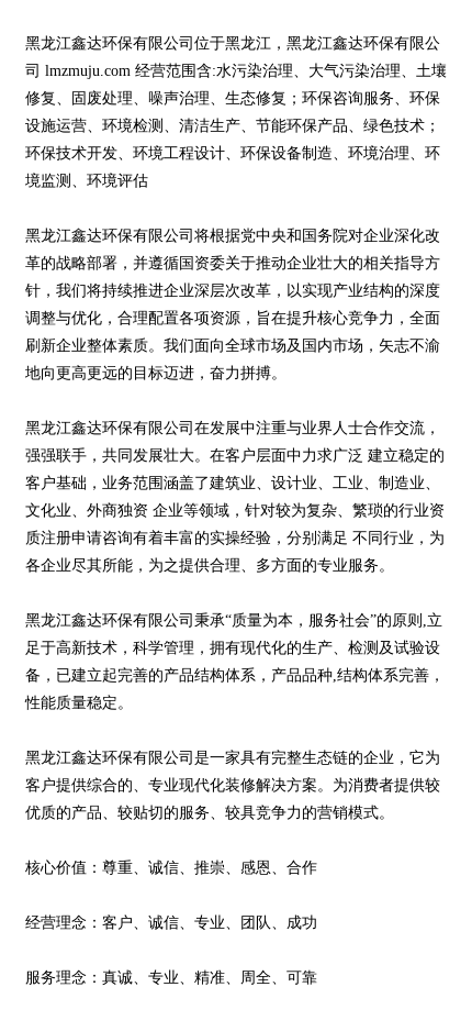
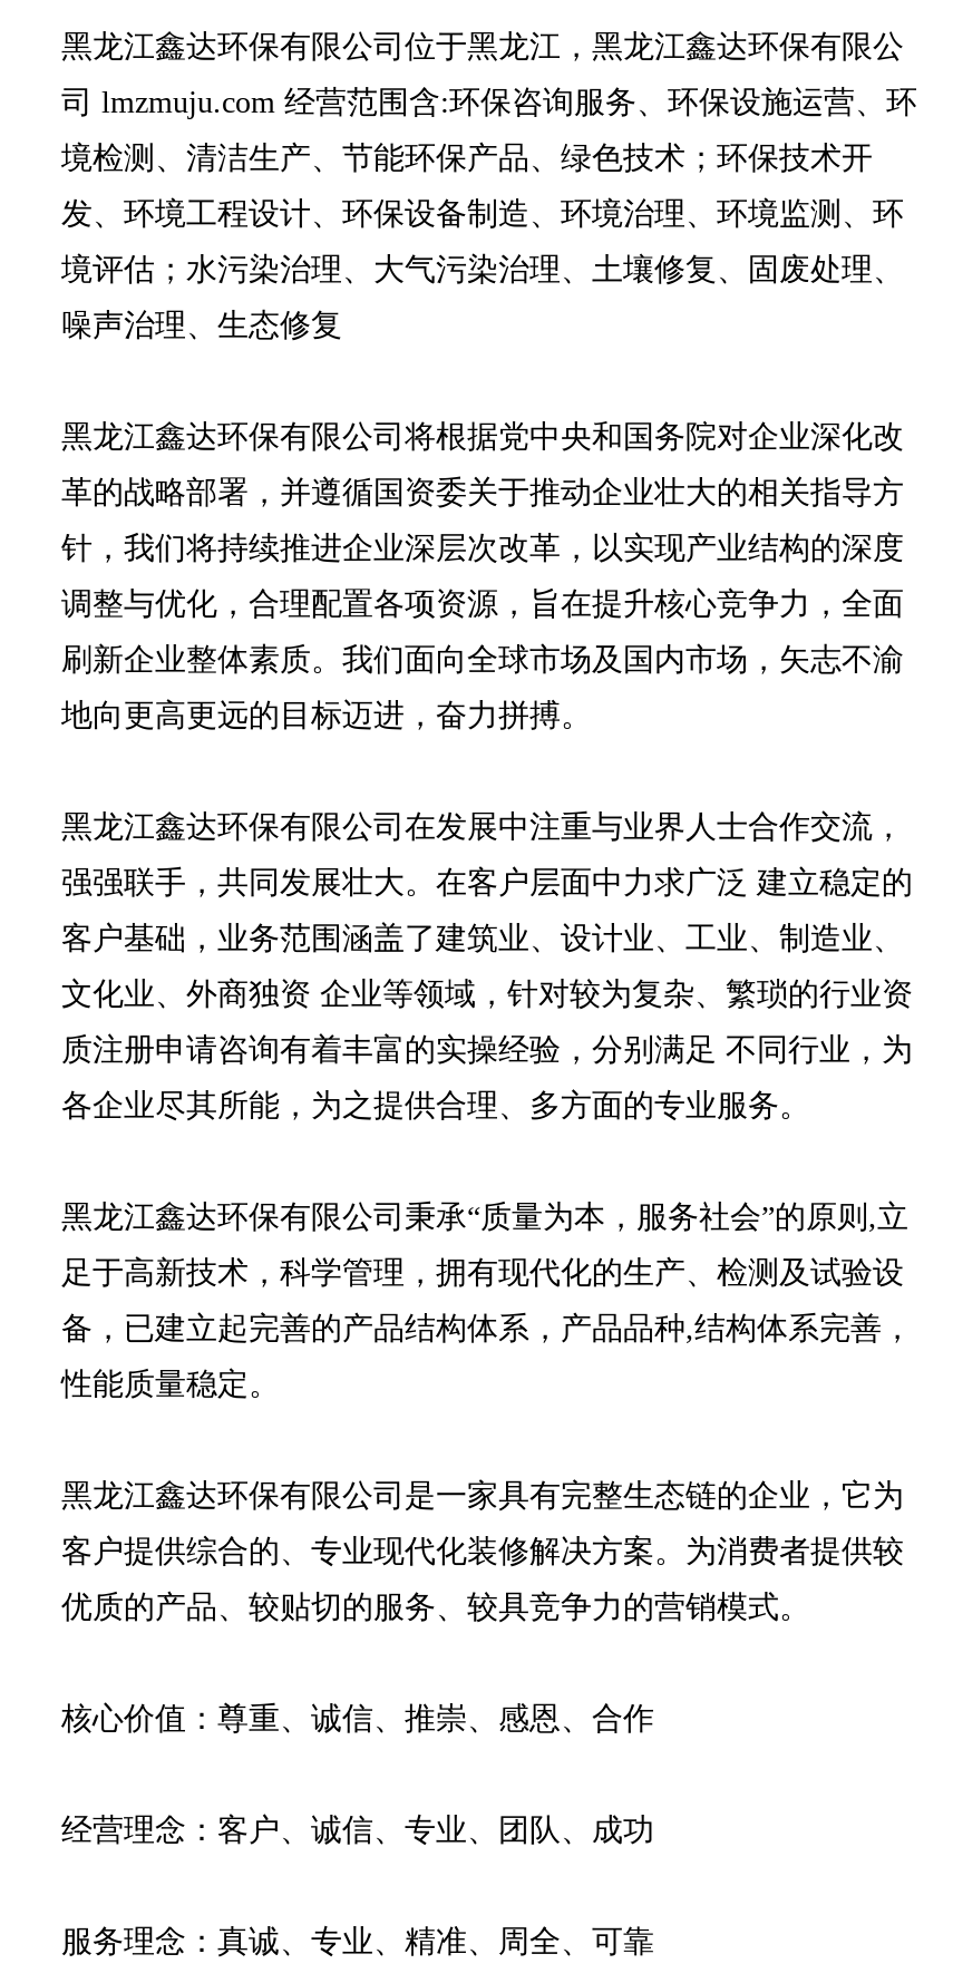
- 司 lmzmuju.com 经营范围含:水污染治理、大气污染治理、土壤
+ 司 lmzmuju.com 经营范围含:环保咨询服务、环保设施运营、环

- 修复、固废处理、噪声治理、生态修复；环保咨询服务、环保
+ 境检测、清洁生产、节能环保产品、绿色技术；环保技术开

- 设施运营、环境检测、清洁生产、节能环保产品、绿色技术；
+ 发、环境工程设计、环保设备制造、环境治理、环境监测、环

- 环保技术开发、环境工程设计、环保设备制造、环境治理、环
+ 境评估；水污染治理、大气污染治理、土壤修复、固废处理、

- 境监测、环境评估
+ 噪声治理、生态修复
